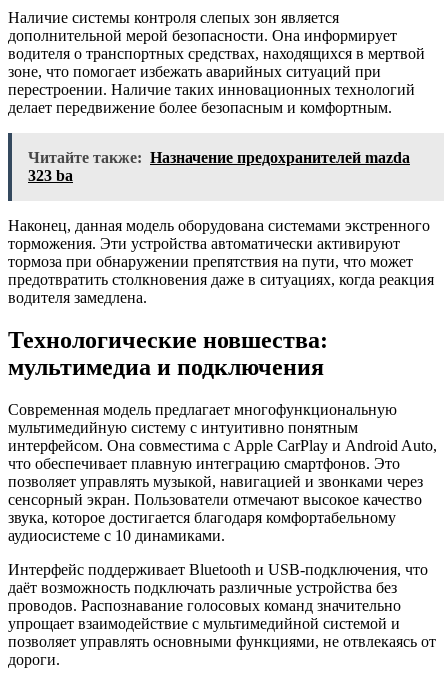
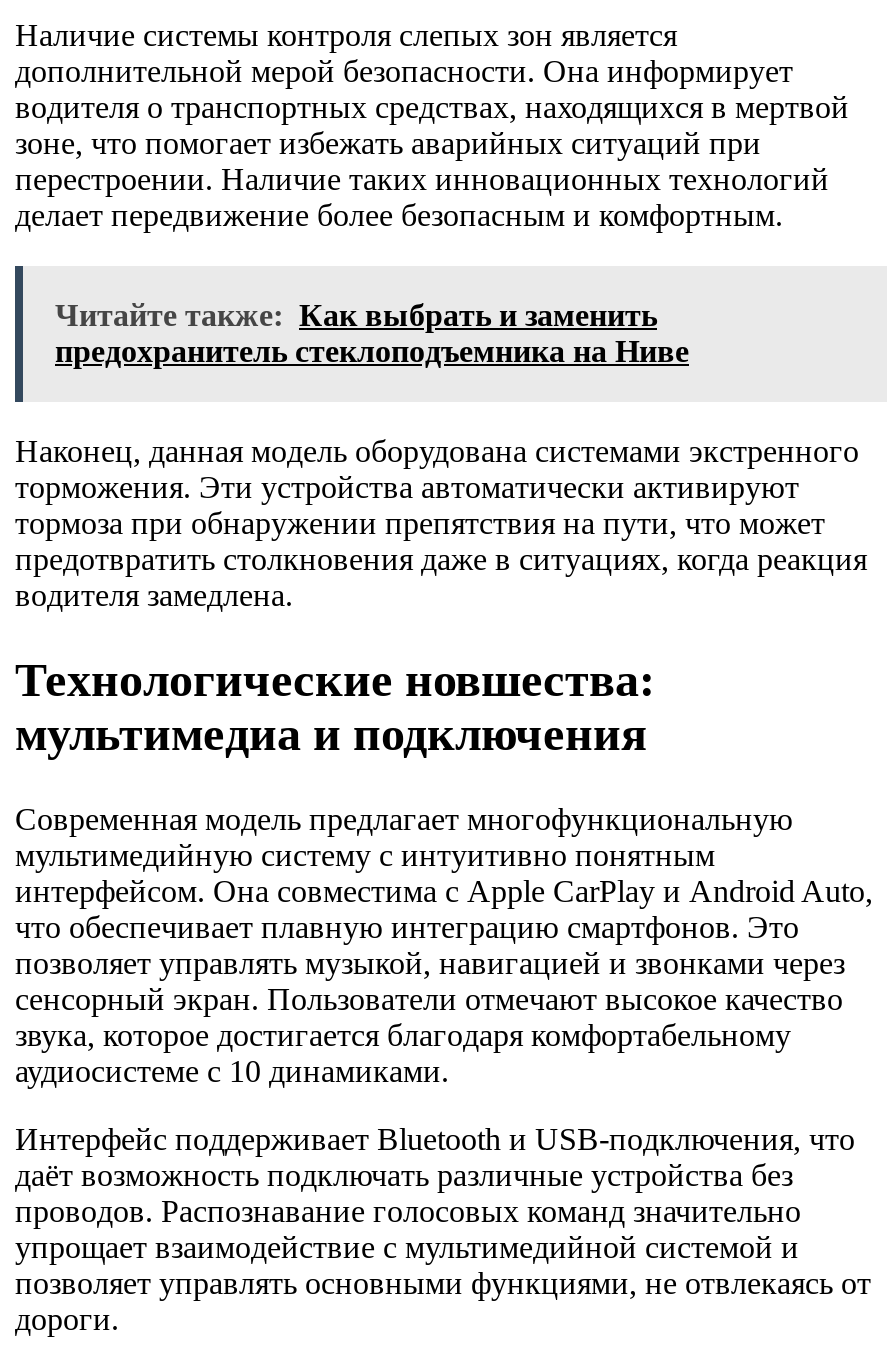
- Читайте также: Назначение предохранителей mazda
- 323 ba
+ Читайте также: Как выбрать и заменить
+ предохранитель стеклоподъемника на Ниве
